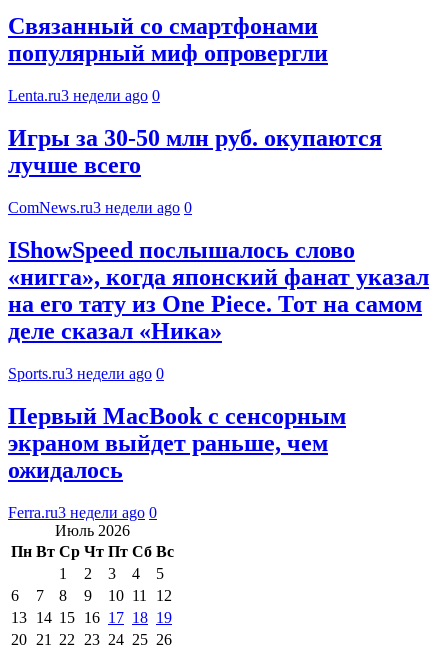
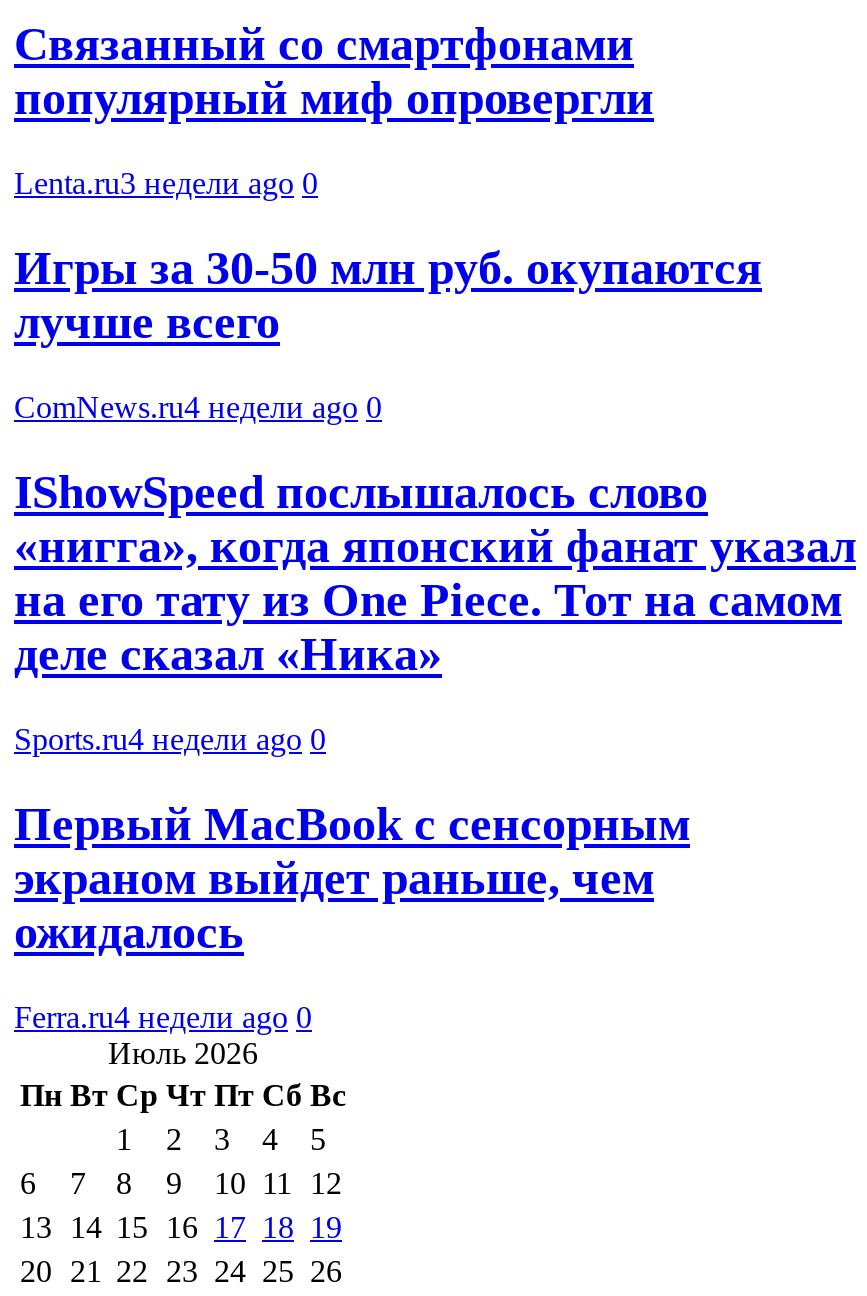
- ComNews.ru3 недели ago 0
+ ComNews.ru4 недели ago 0

- Sports.ru3 недели ago 0
+ Sports.ru4 недели ago 0

- Ferra.ru3 недели ago 0
+ Ferra.ru4 недели ago 0
